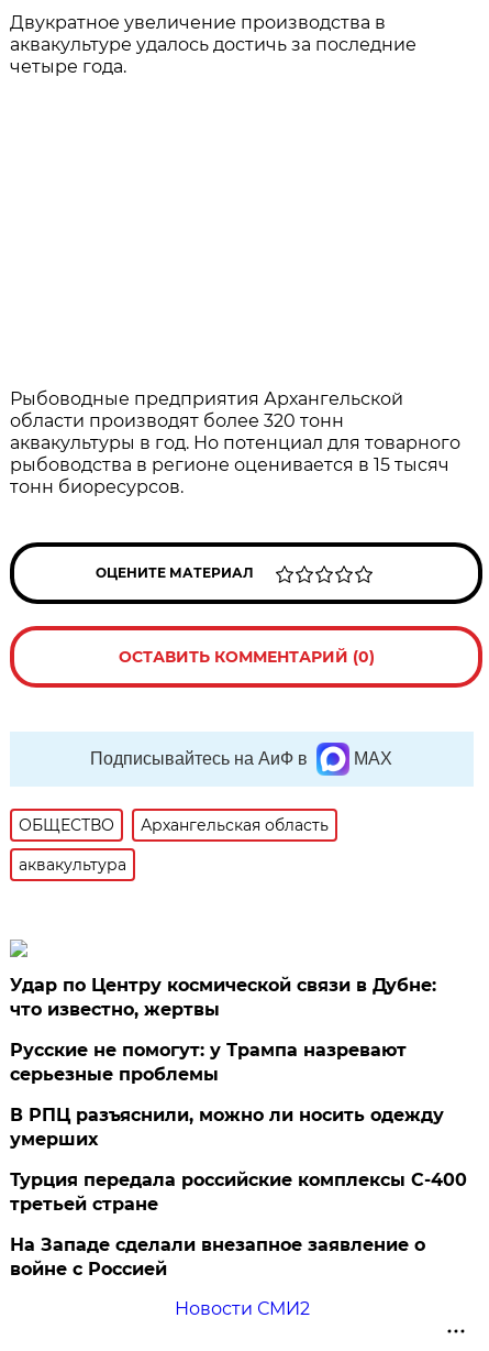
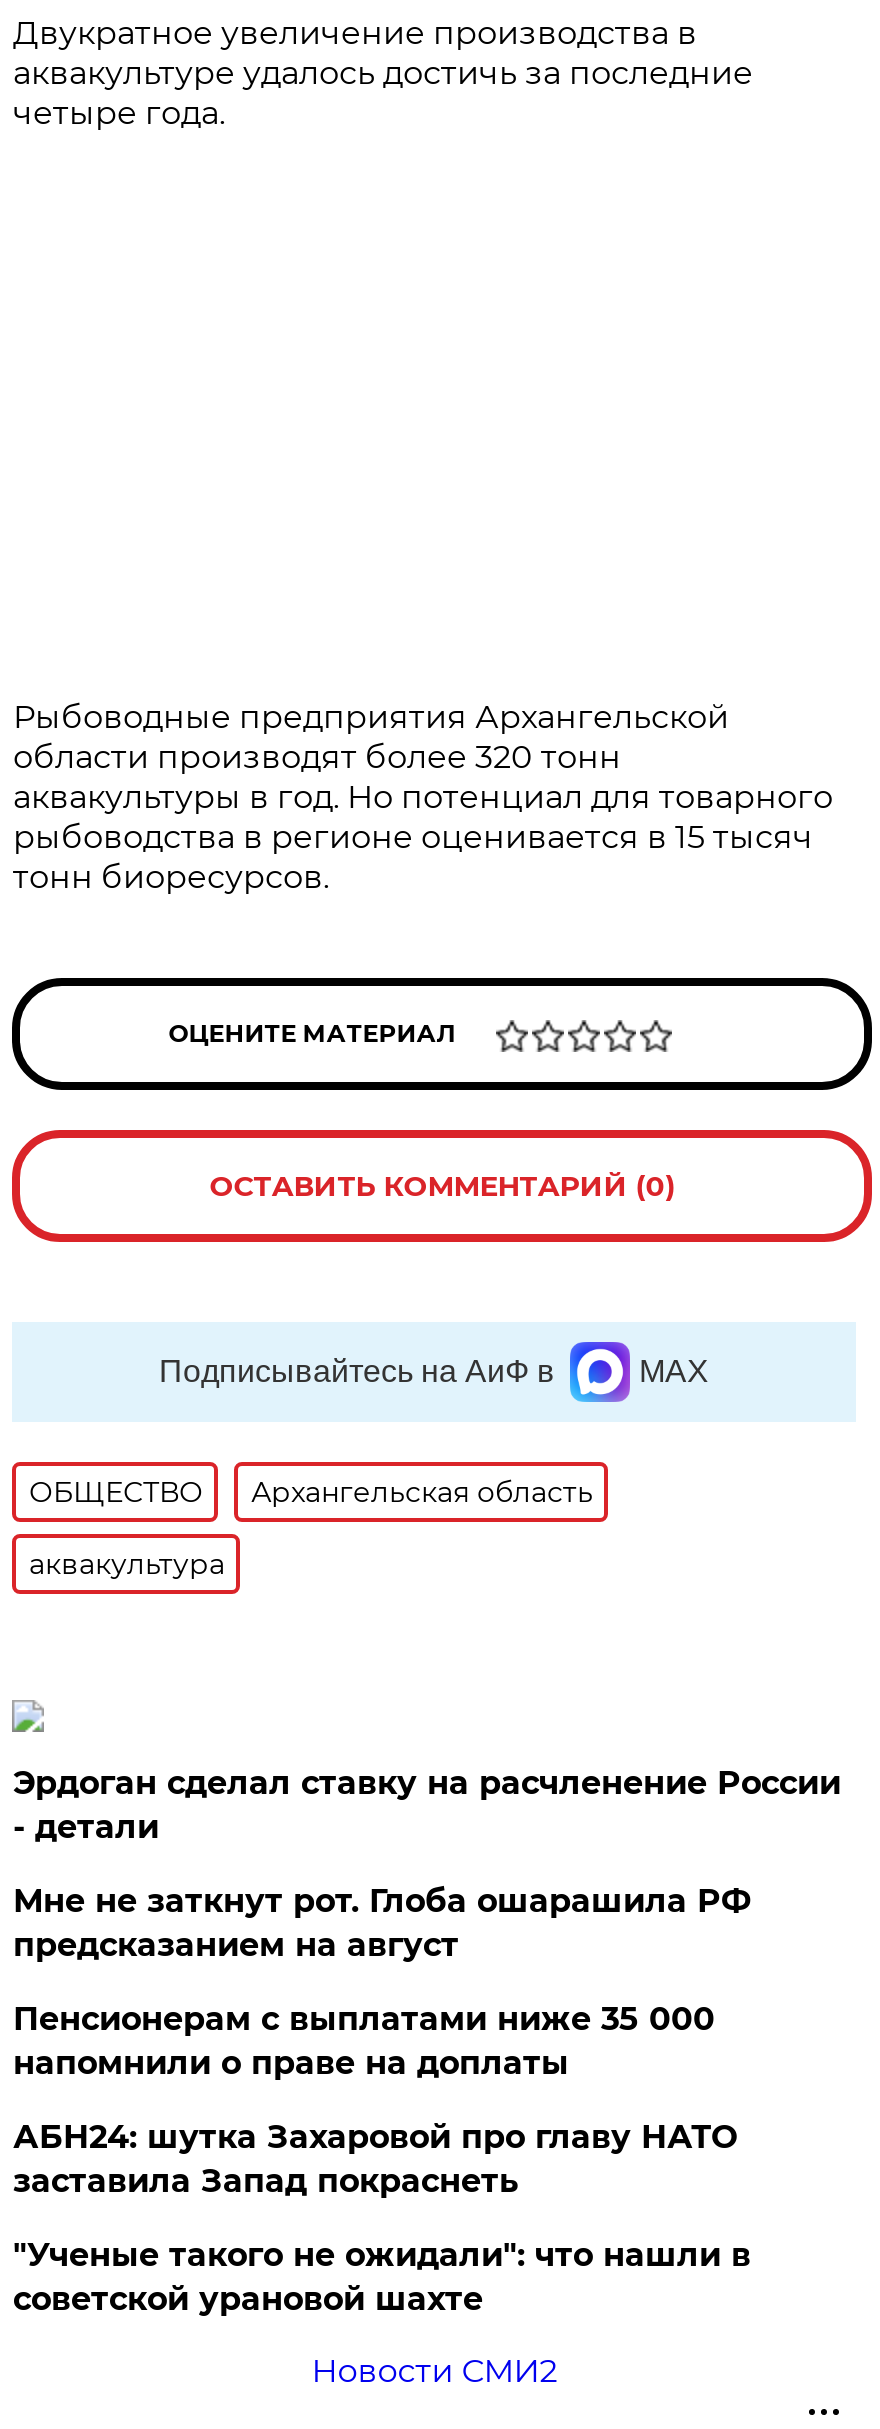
- Удар по Центру космической связи в Дубне:
- что известно, жертвы
+ Эрдоган сделал ставку на расчленение России
+ - детали

- Русские не помогут: у Трампа назревают
- серьезные проблемы
+ Мне не заткнут рот. Глоба ошарашила РФ
+ предсказанием на август

- В РПЦ разъяснили, можно ли носить одежду
- умерших
+ Пенсионерам с выплатами ниже 35 000
+ напомнили о праве на доплаты

- Турция передала российские комплексы С-400
- третьей стране
+ АБН24: шутка Захаровой про главу НАТО
+ заставила Запад покраснеть

- На Западе сделали внезапное заявление о
- войне с Россией
+ "Ученые такого не ожидали": что нашли в
+ советской урановой шахте
